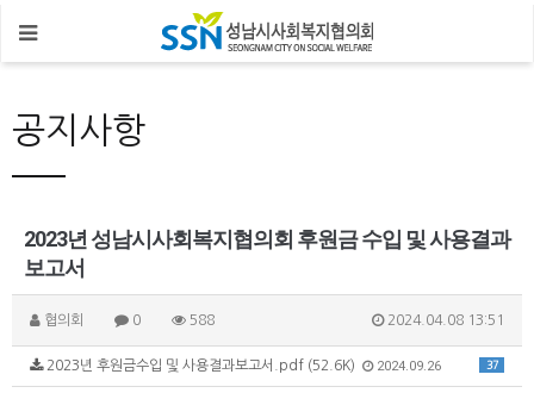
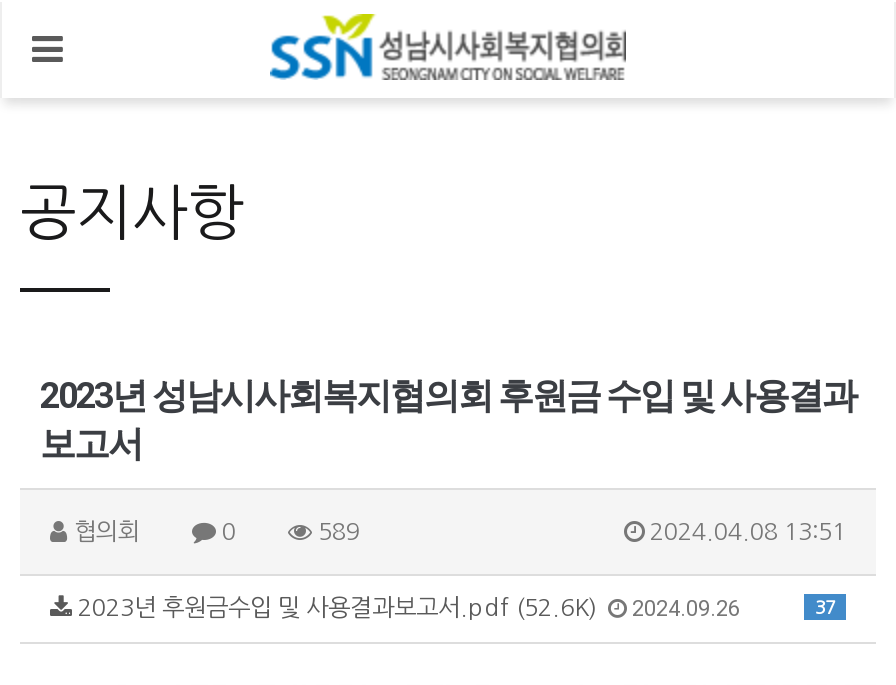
- 588
+ 589
